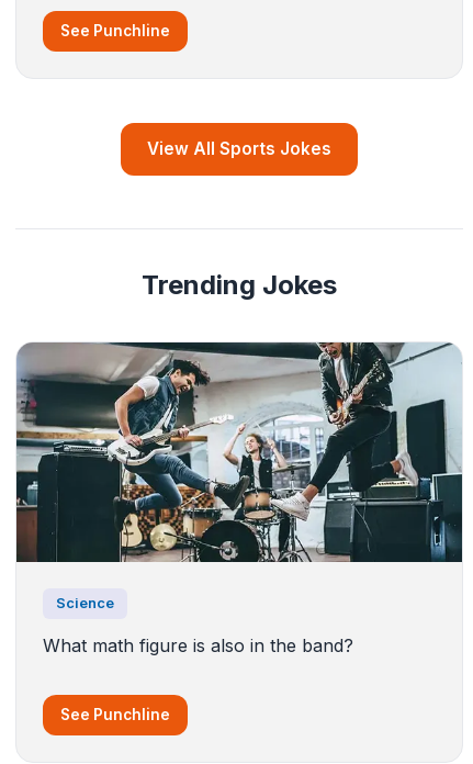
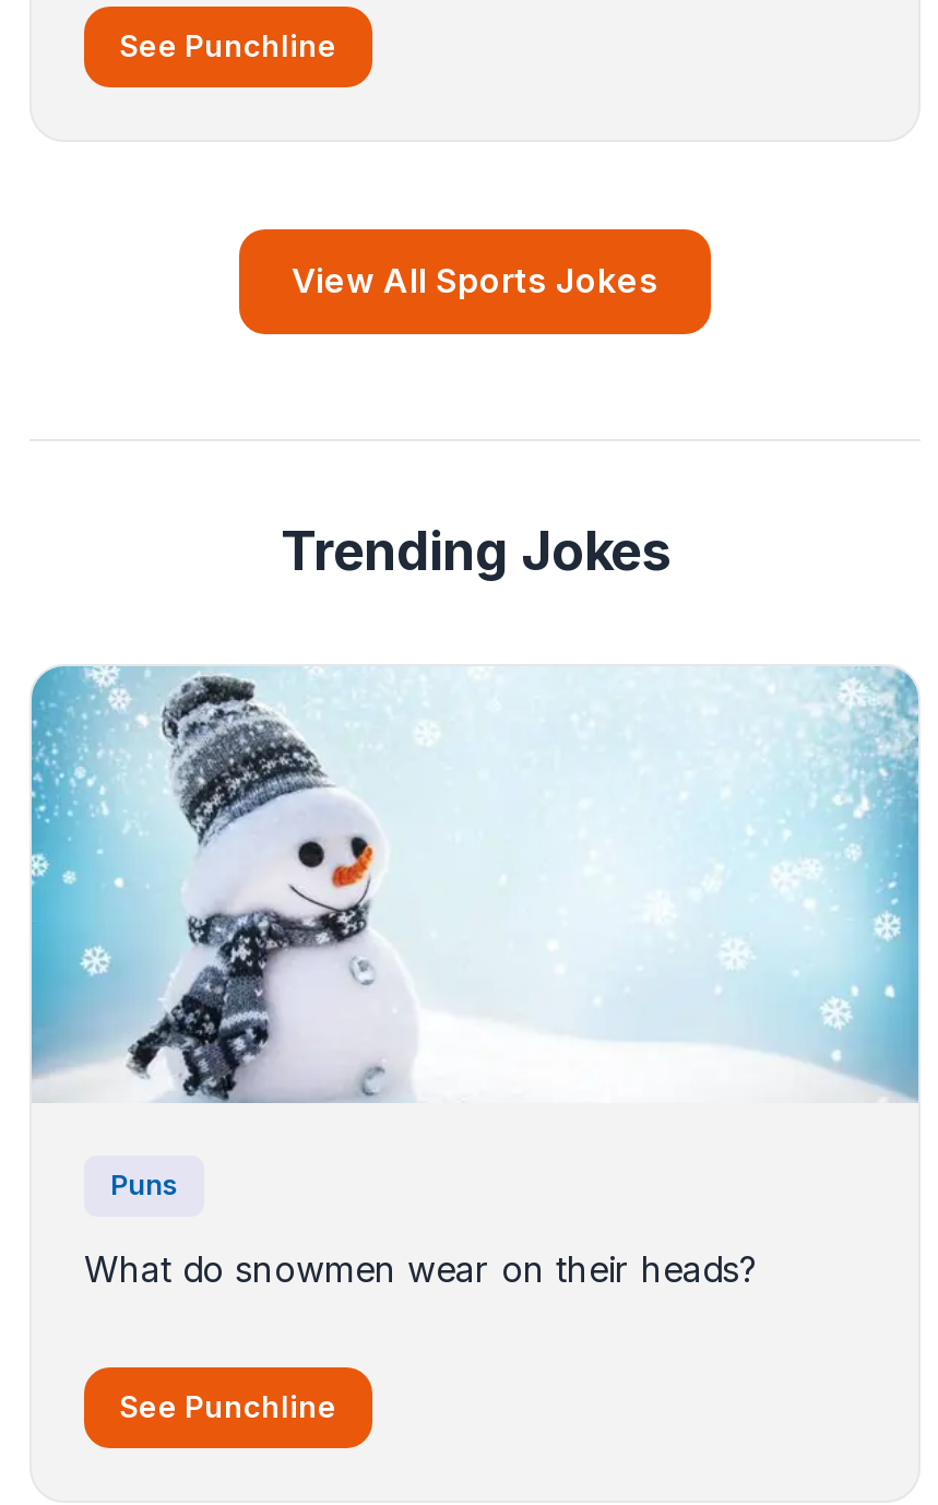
- [image]
- Science
+ [image]
+ Puns

- What math figure is also in the band?
+ What do snowmen wear on their heads?
